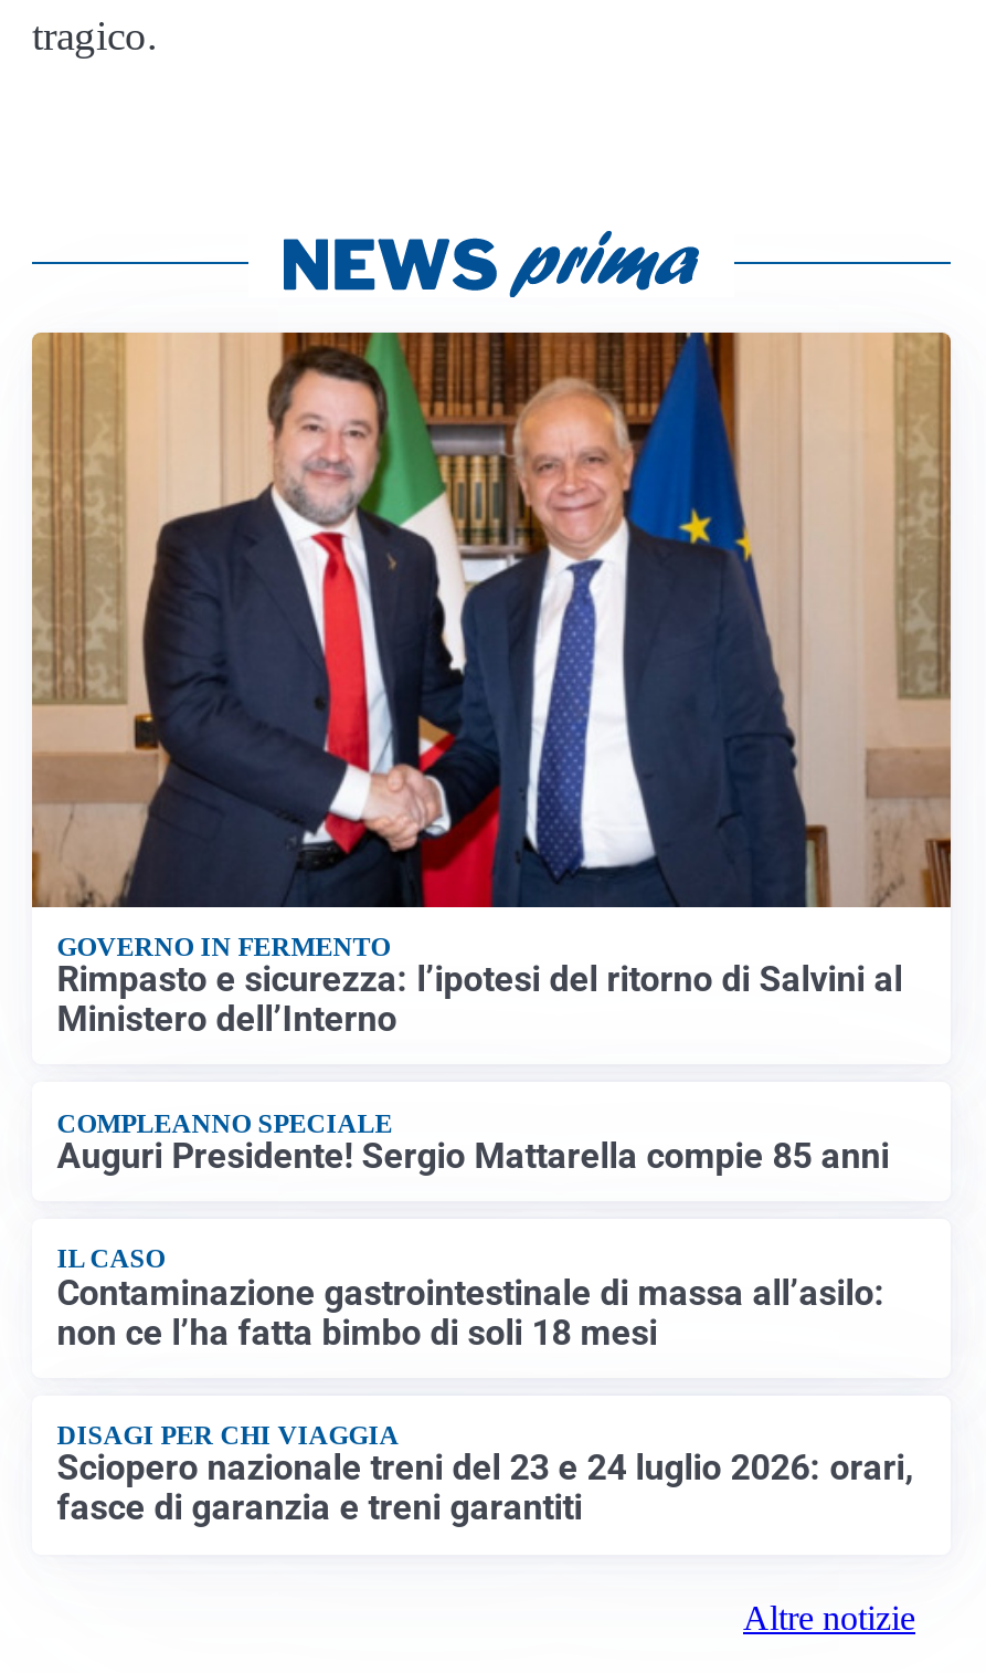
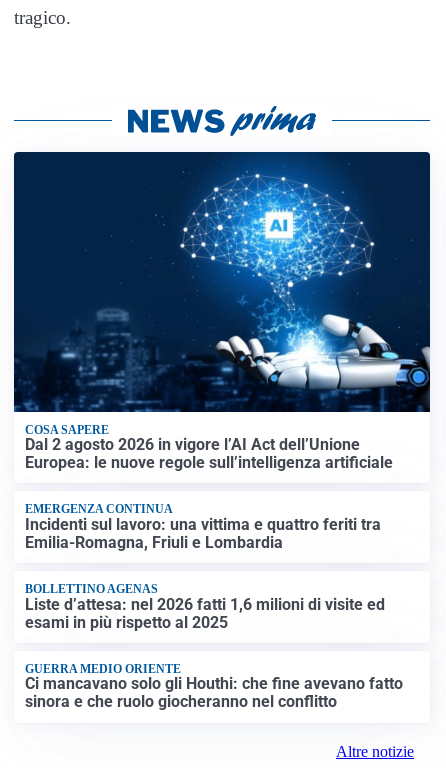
- [image]
- GOVERNO IN FERMENTO
- Rimpasto e sicurezza: l’ipotesi del ritorno di Salvini al
- Ministero dell’Interno
+ [image]
+ COSA SAPERE
+ Dal 2 agosto 2026 in vigore l’AI Act dell’Unione
+ Europea: le nuove regole sull’intelligenza artificiale

- COMPLEANNO SPECIALE
- Auguri Presidente! Sergio Mattarella compie 85 anni
+ EMERGENZA CONTINUA
+ Incidenti sul lavoro: una vittima e quattro feriti tra
+ Emilia-Romagna, Friuli e Lombardia

- IL CASO
- Contaminazione gastrointestinale di massa all’asilo:
- non ce l’ha fatta bimbo di soli 18 mesi
+ BOLLETTINO AGENAS
+ Liste d’attesa: nel 2026 fatti 1,6 milioni di visite ed
+ esami in più rispetto al 2025

- DISAGI PER CHI VIAGGIA
- Sciopero nazionale treni del 23 e 24 luglio 2026: orari,
- fasce di garanzia e treni garantiti
+ GUERRA MEDIO ORIENTE
+ Ci mancavano solo gli Houthi: che fine avevano fatto
+ sinora e che ruolo giocheranno nel conflitto
